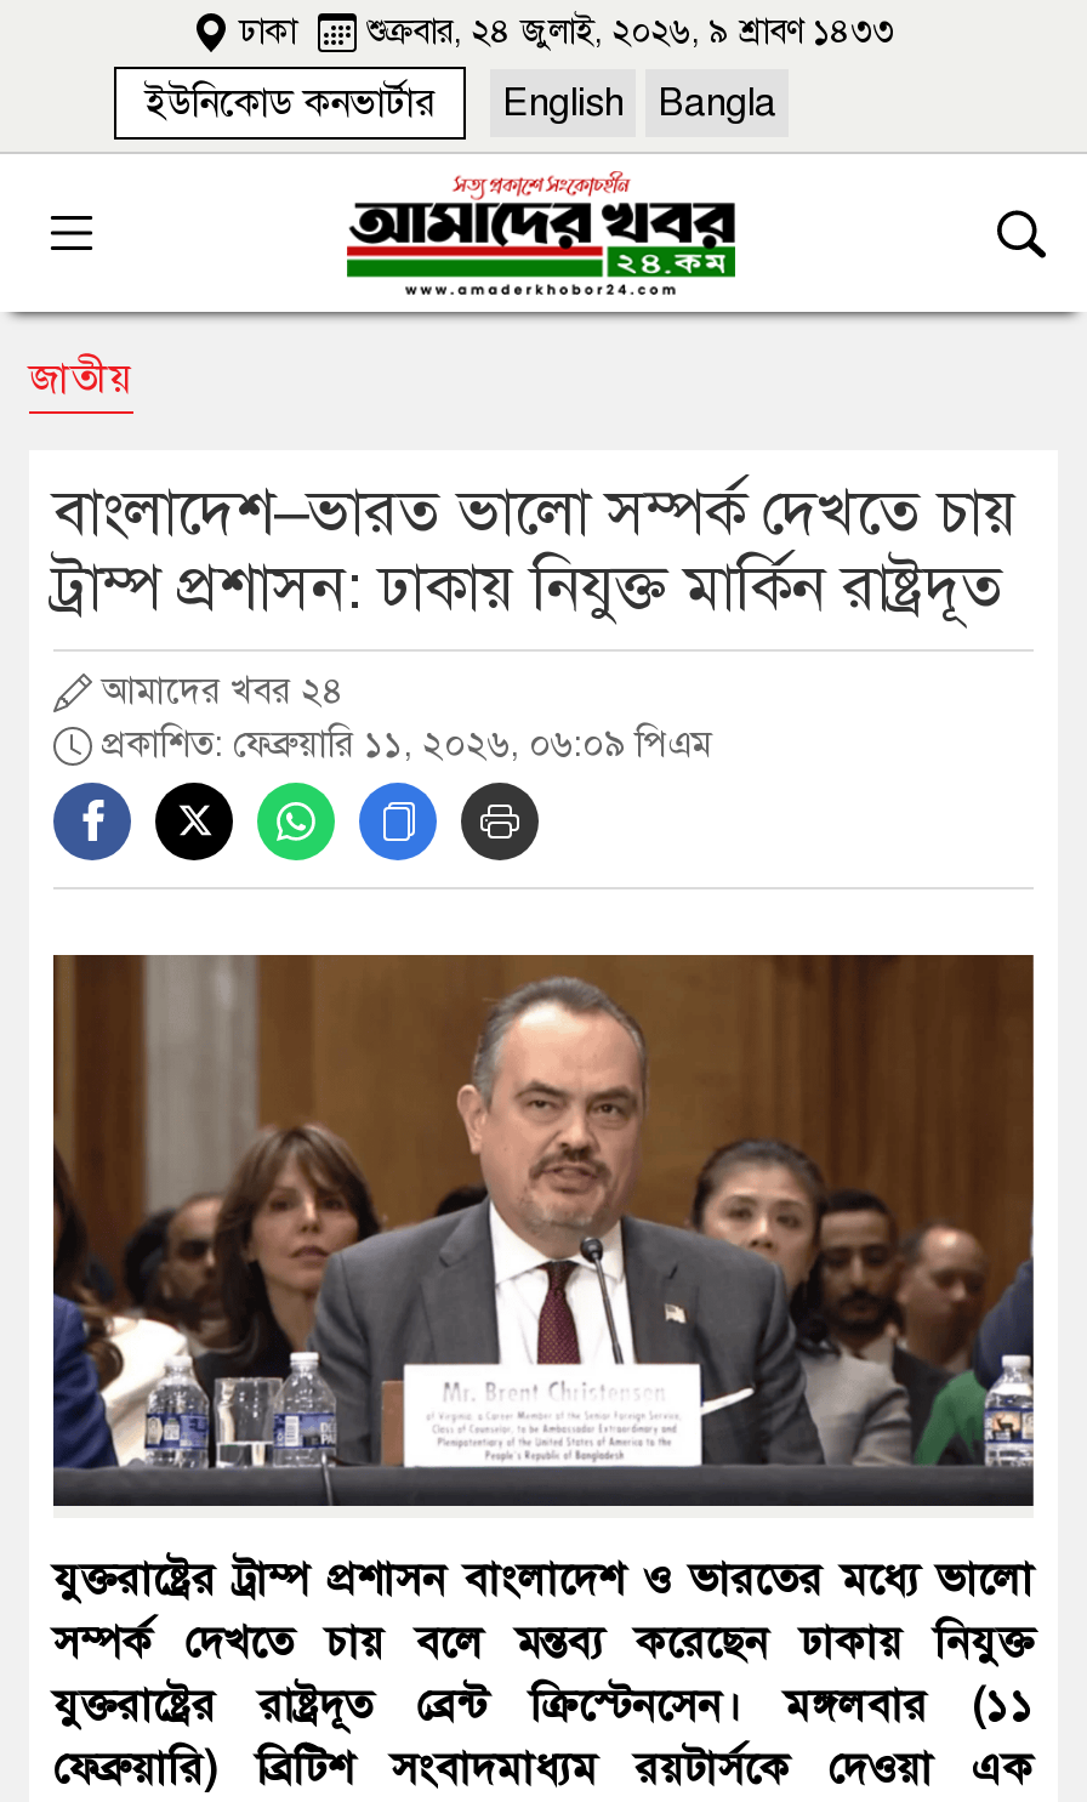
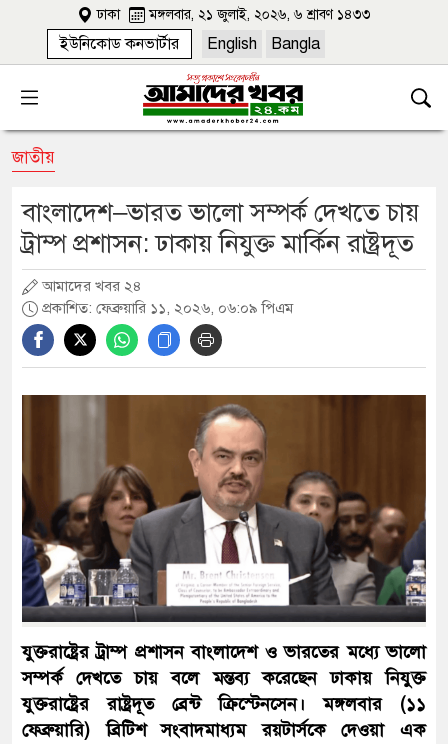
- শুক্রবার, ২৪ জুলাই, ২০২৬, ৯ শ্রাবণ ১৪৩৩
+ মঙ্গলবার, ২১ জুলাই, ২০২৬, ৬ শ্রাবণ ১৪৩৩
